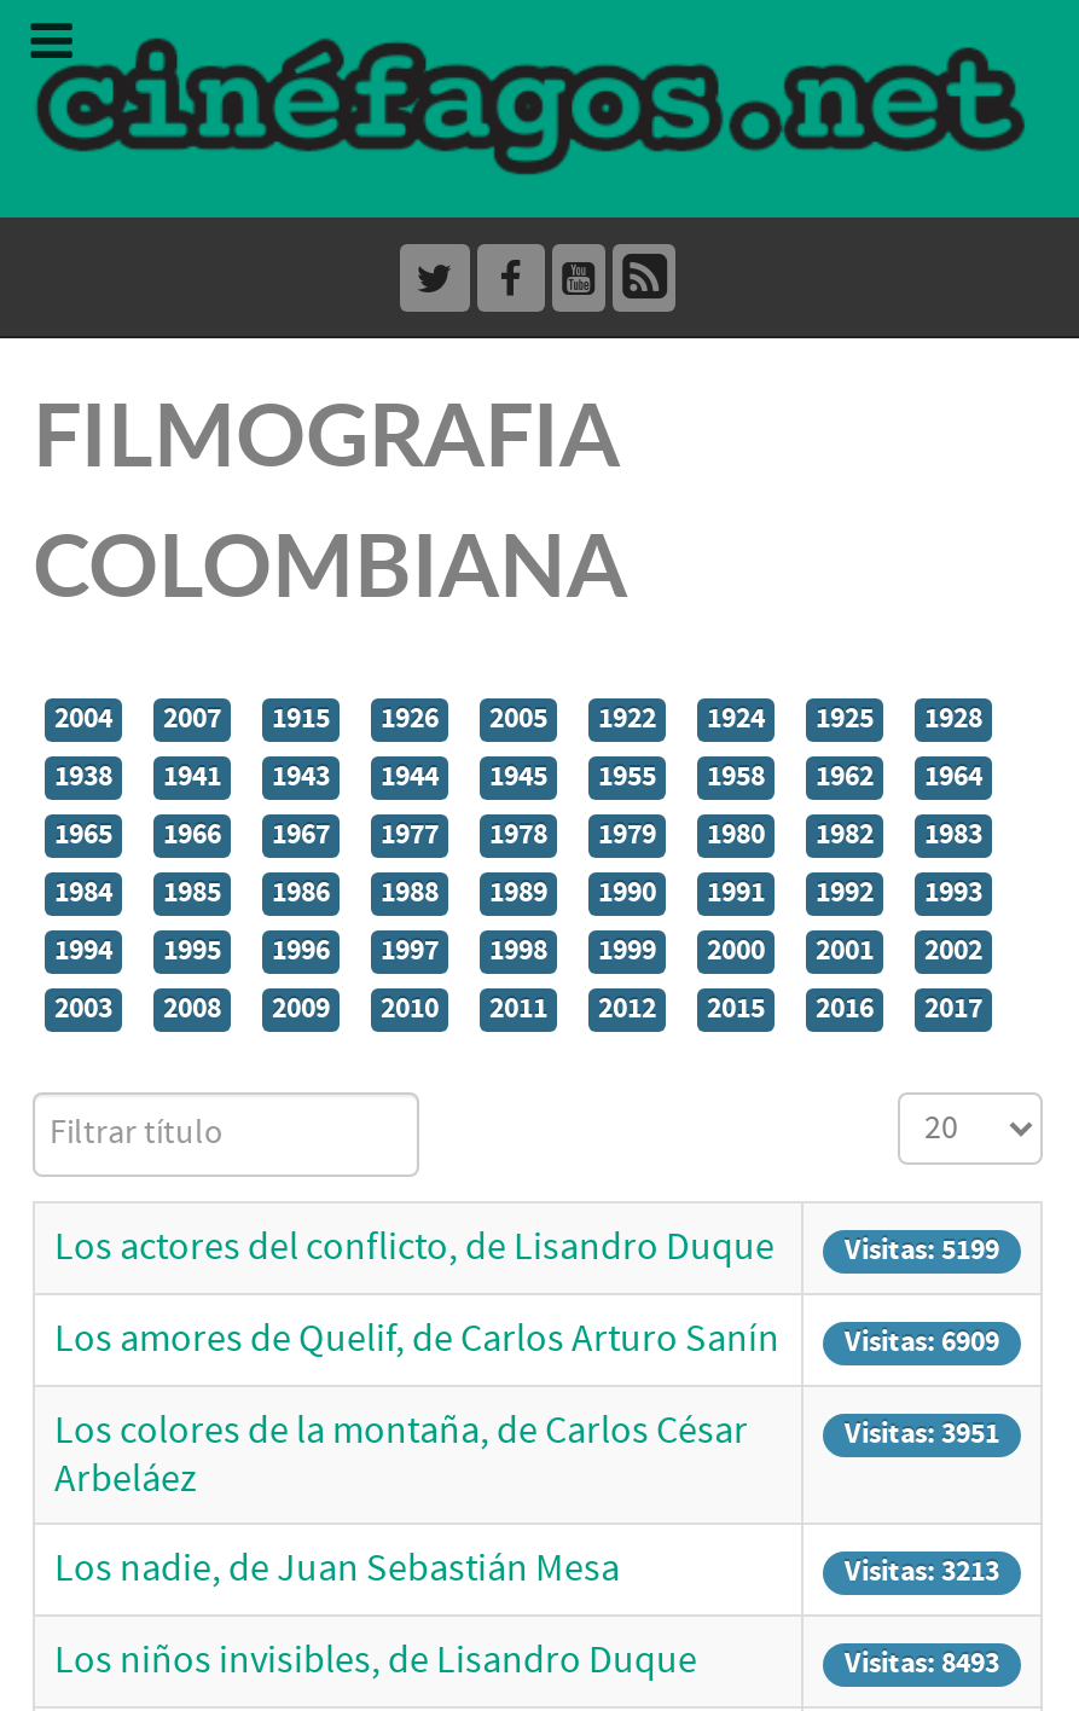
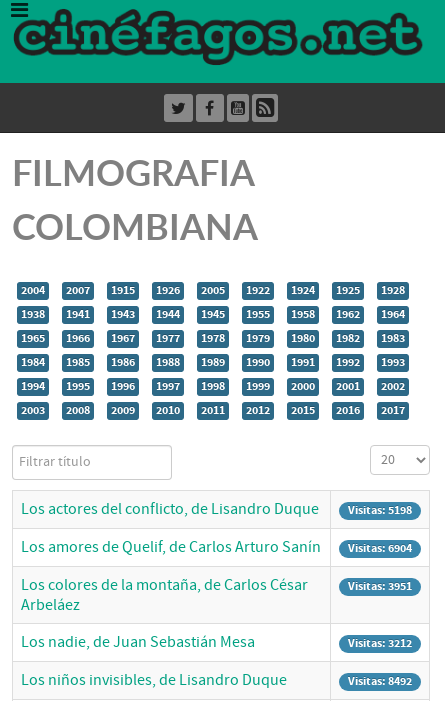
- Los actores del conflicto, de Lisandro Duque Visitas: 5199
+ Los actores del conflicto, de Lisandro Duque Visitas: 5198

- Los amores de Quelif, de Carlos Arturo Sanín Visitas: 6909
+ Los amores de Quelif, de Carlos Arturo Sanín Visitas: 6904

- Visitas: 3213
+ Visitas: 3212

- Visitas: 8493
+ Visitas: 8492
